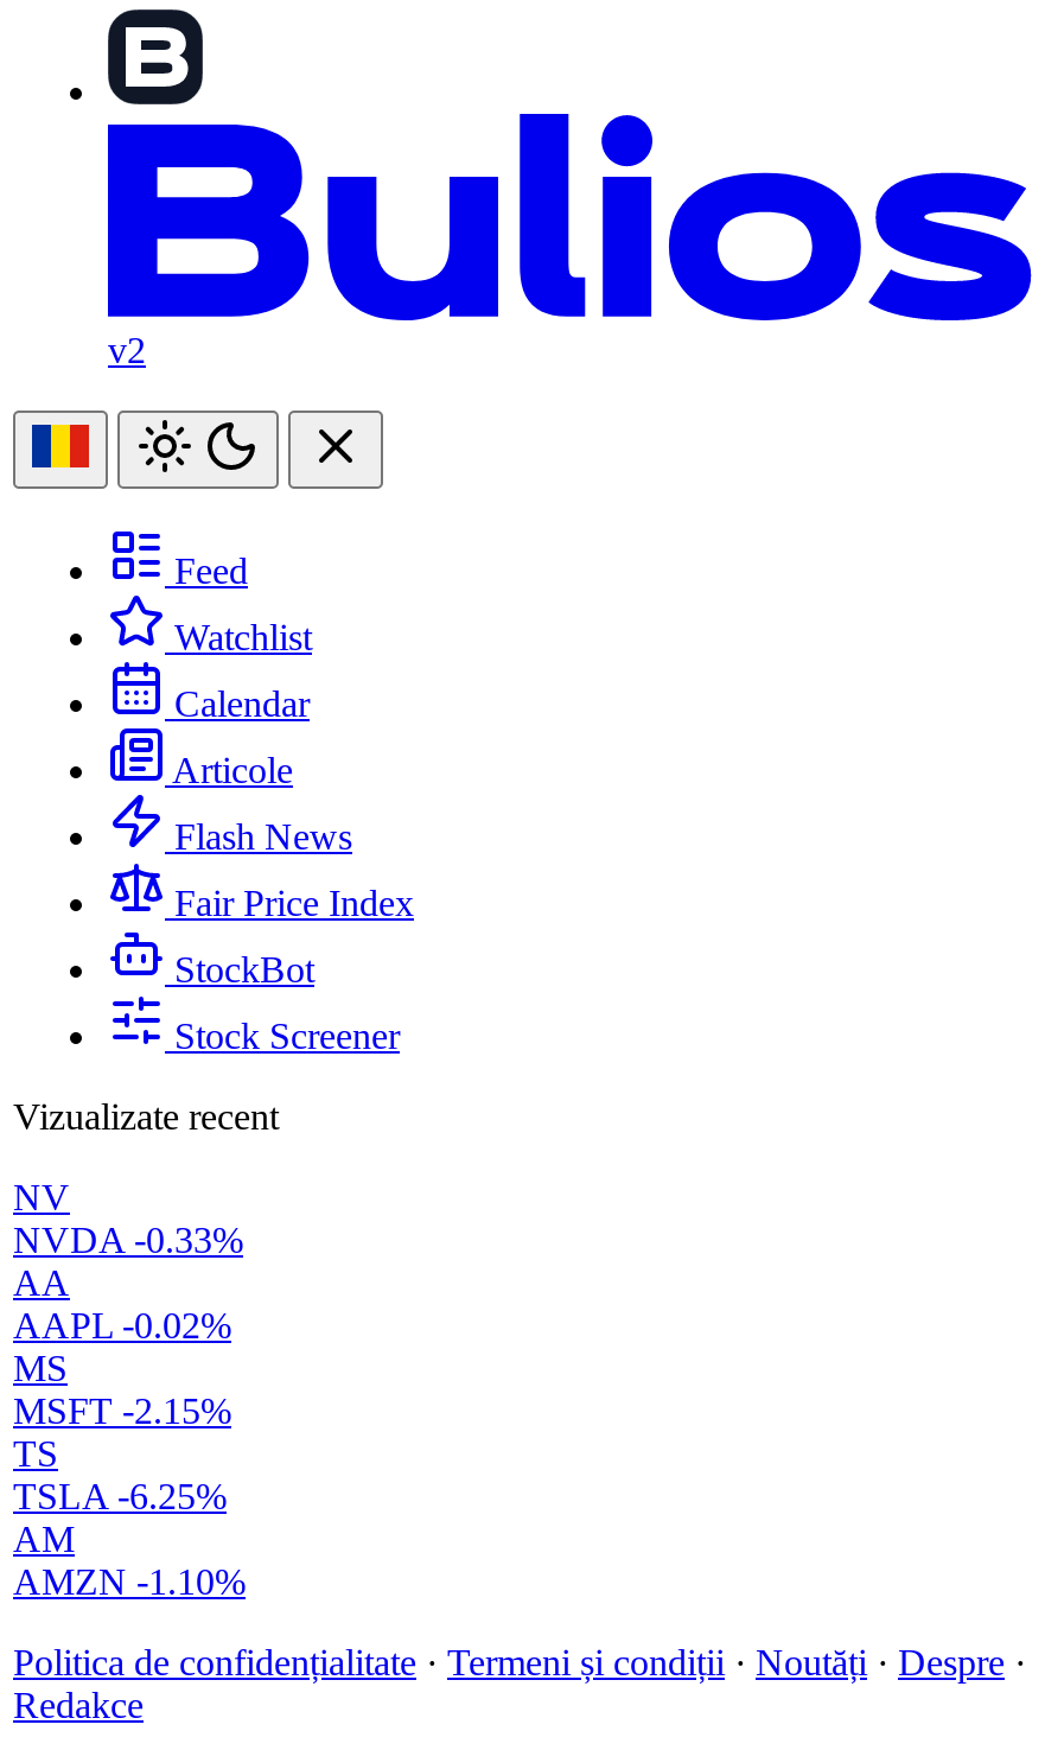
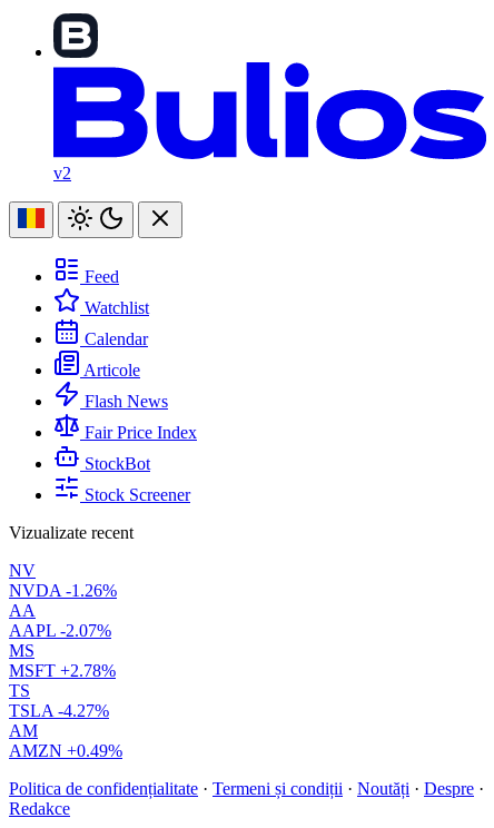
- NVDA -0.33%
+ NVDA -1.26%

- AAPL -0.02%
+ AAPL -2.07%

- MSFT -2.15%
+ MSFT +2.78%

- TSLA -6.25%
+ TSLA -4.27%

- AMZN -1.10%
+ AMZN +0.49%
